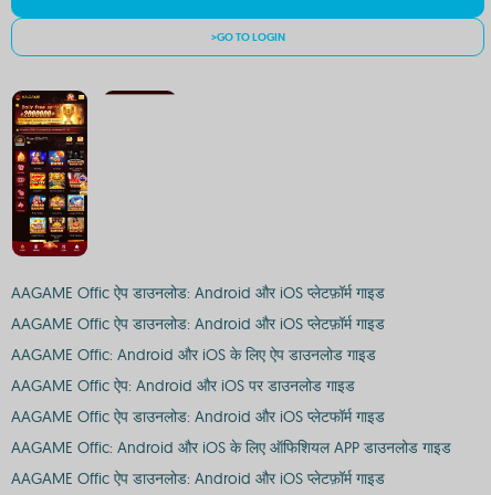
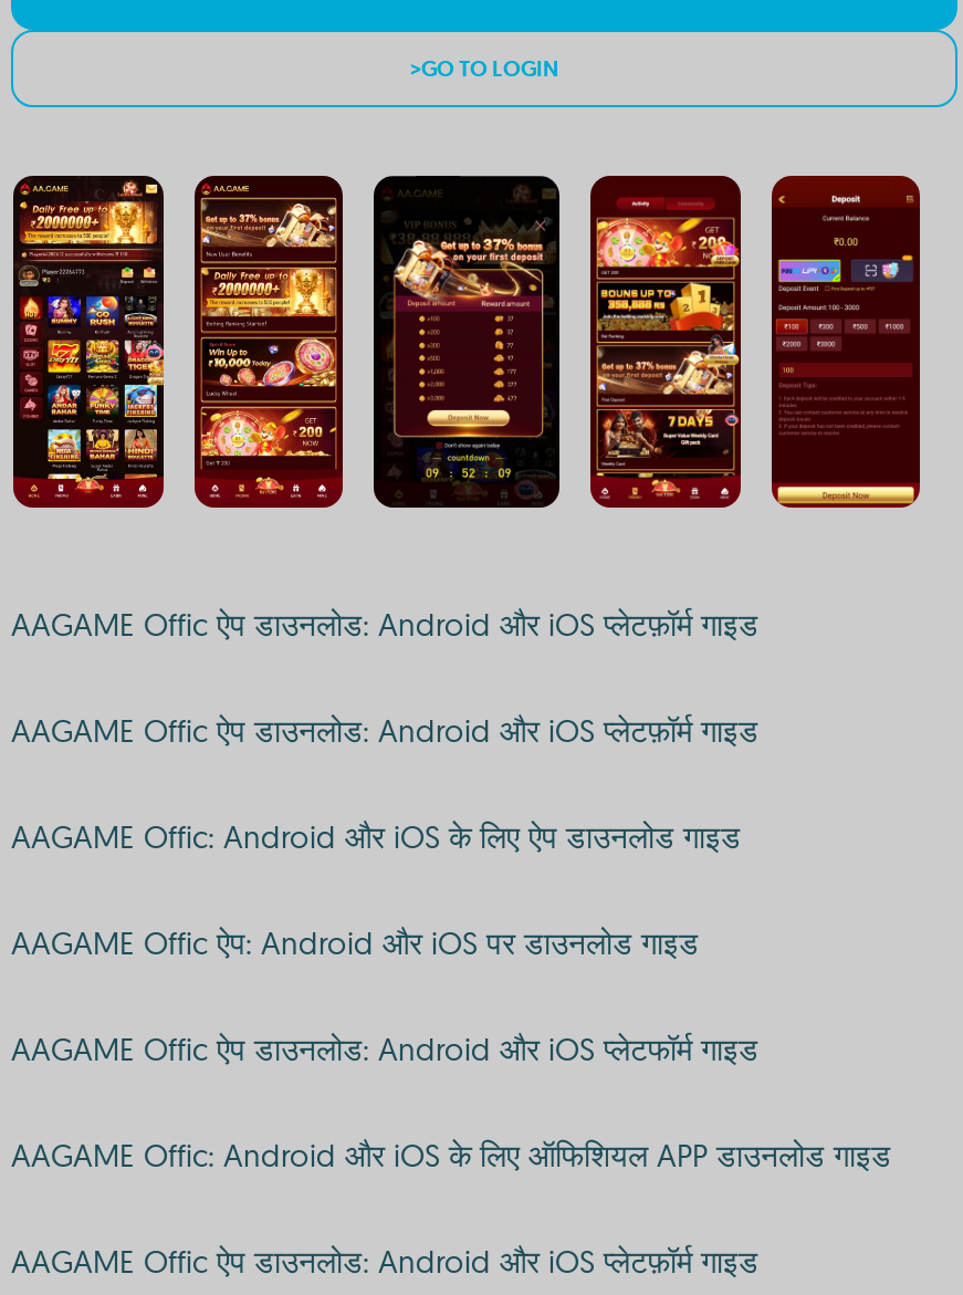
+ [image]

+ [image]

+ [image]

+ [image]
